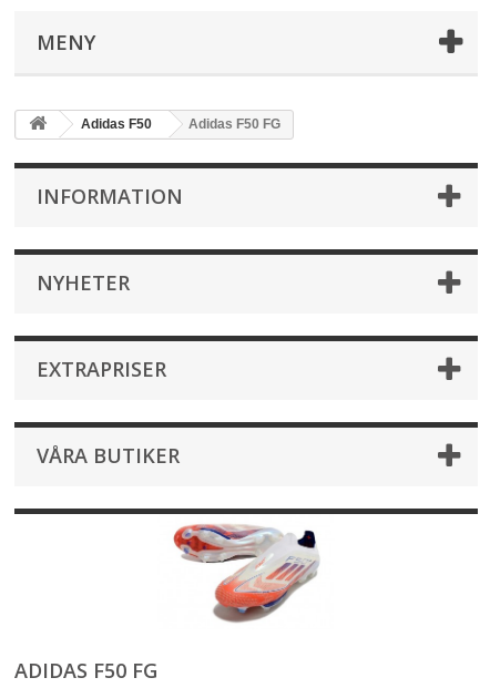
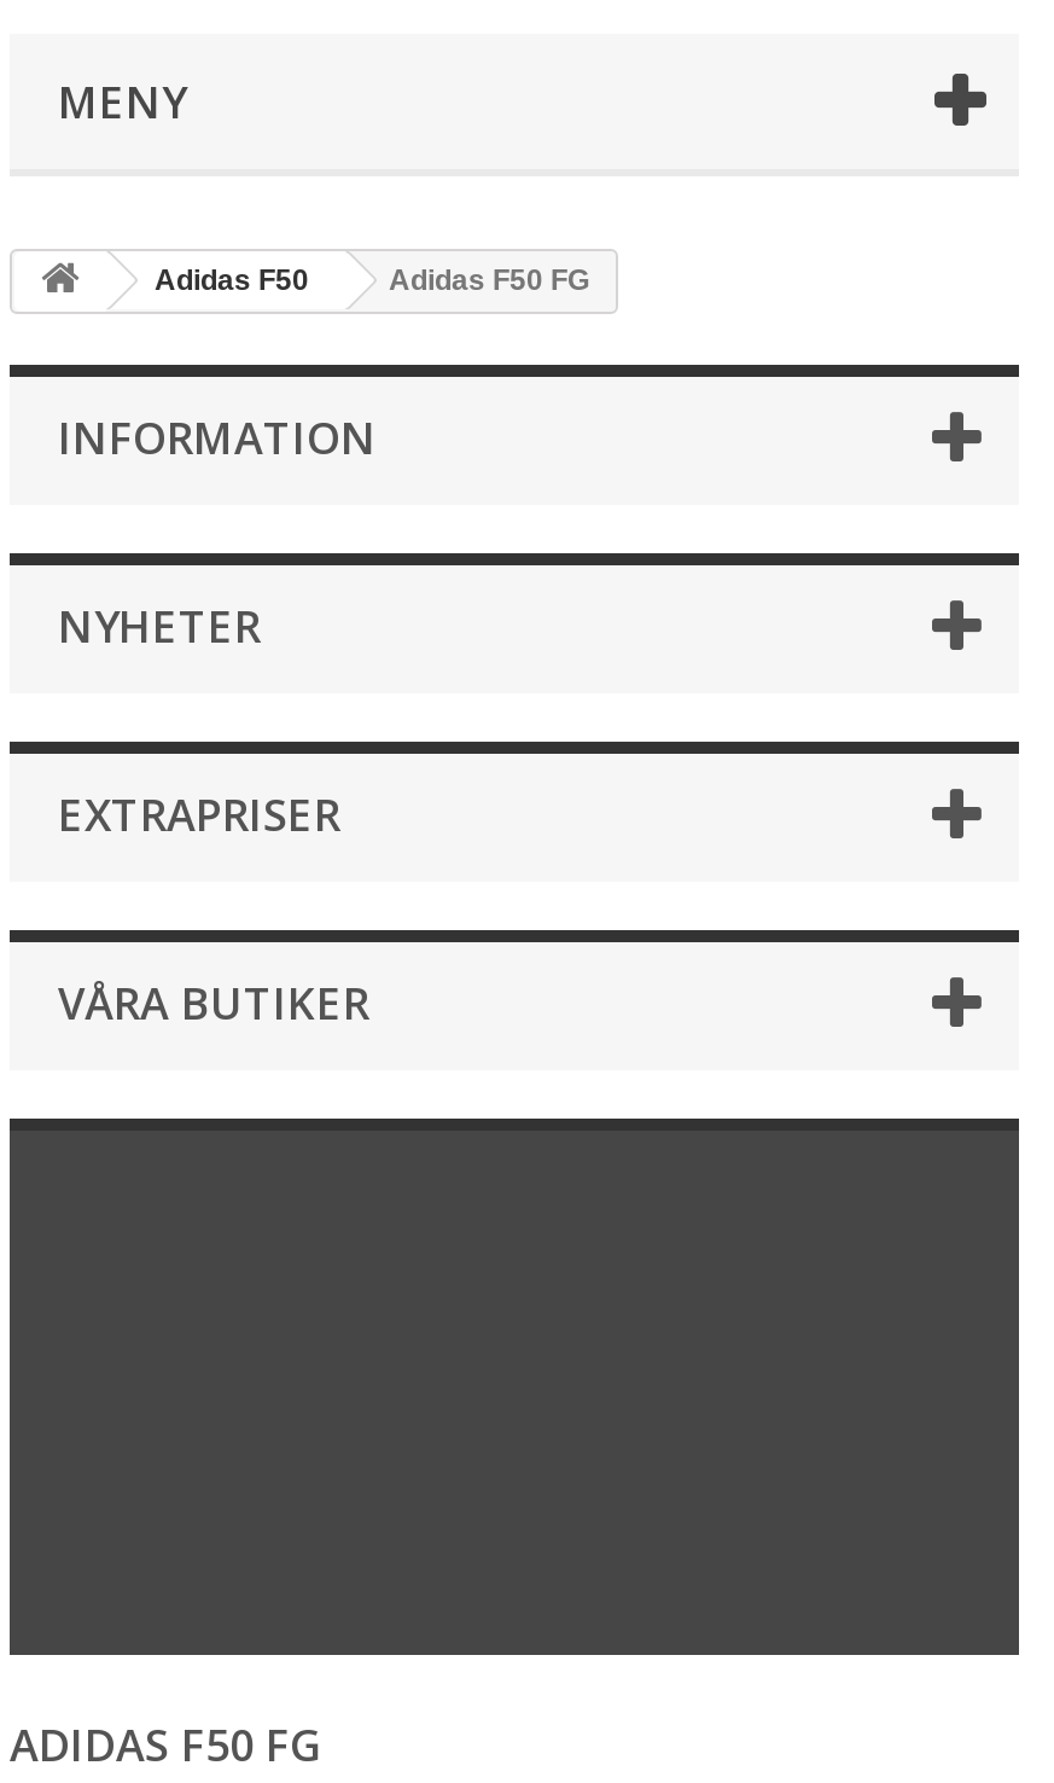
- [image]
